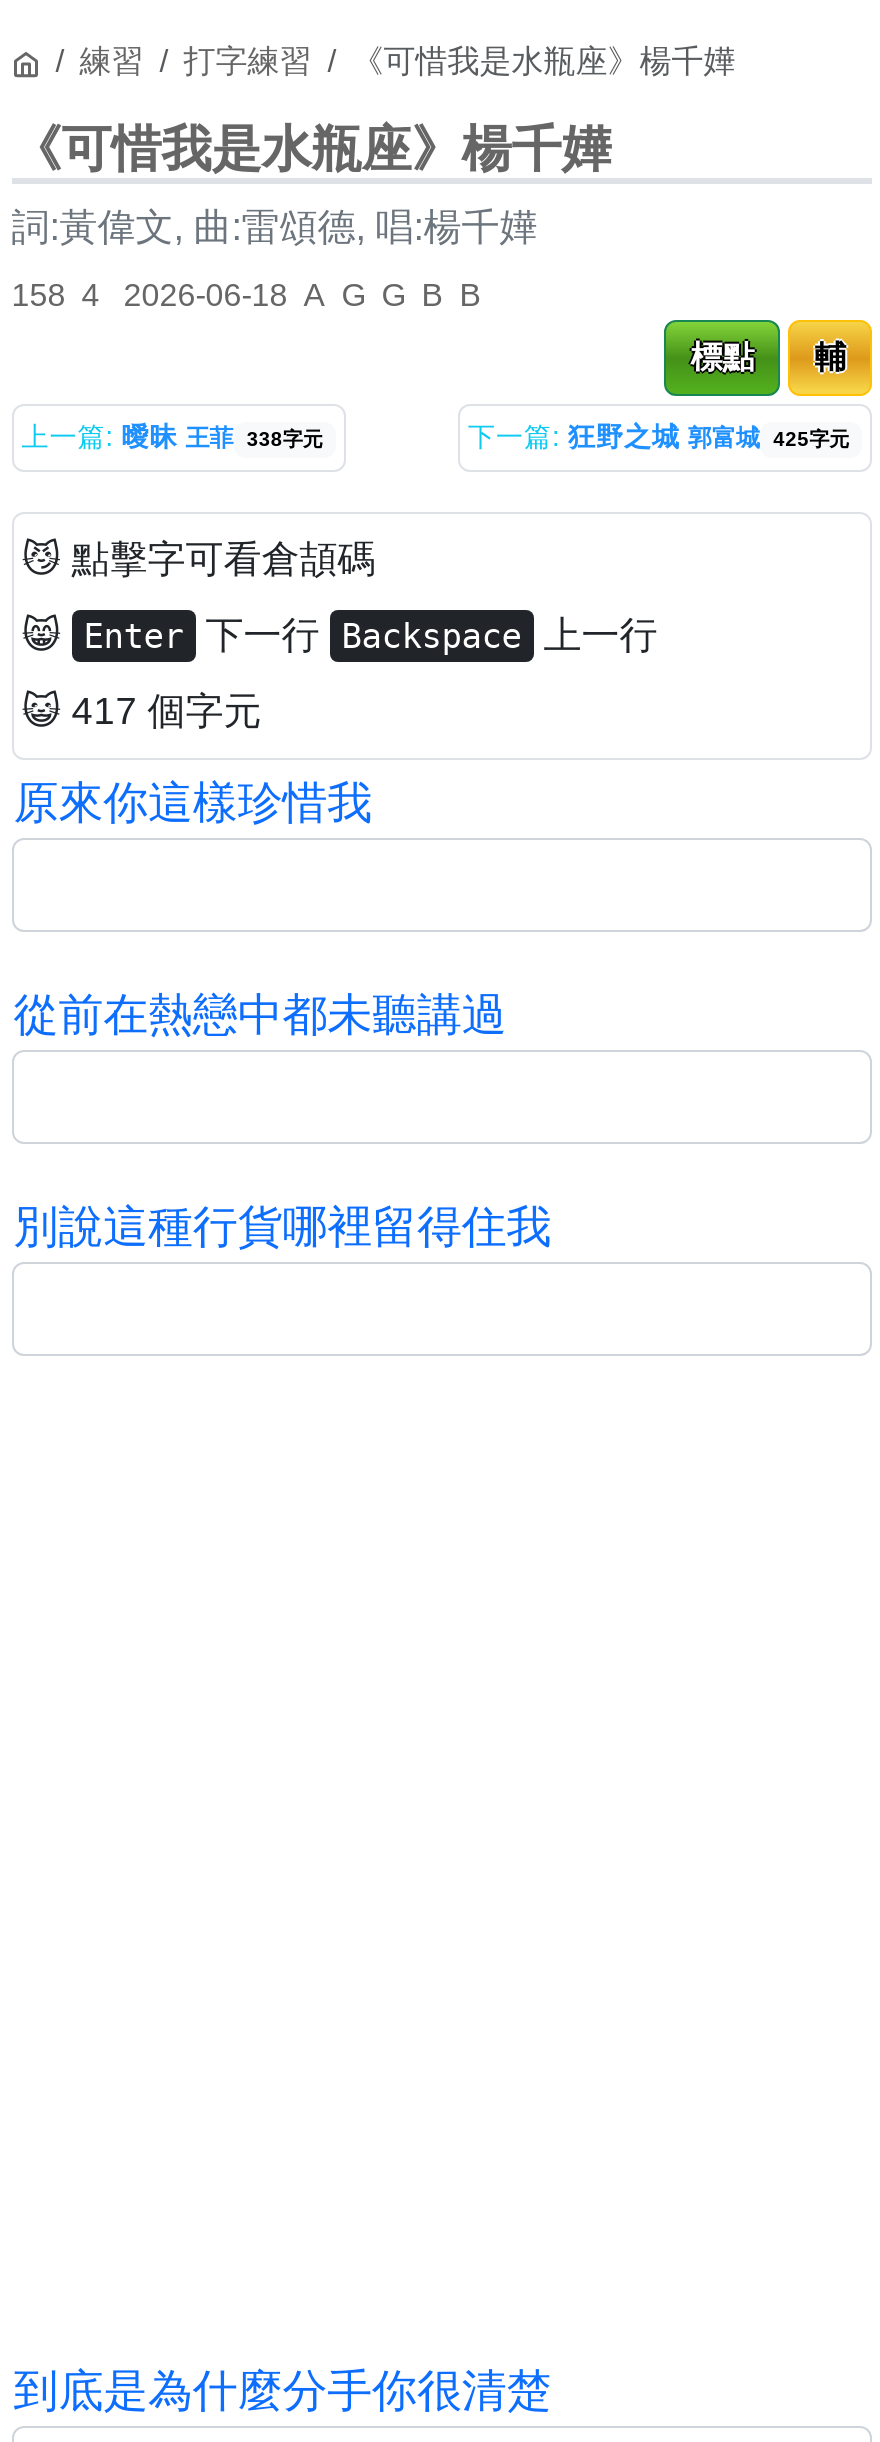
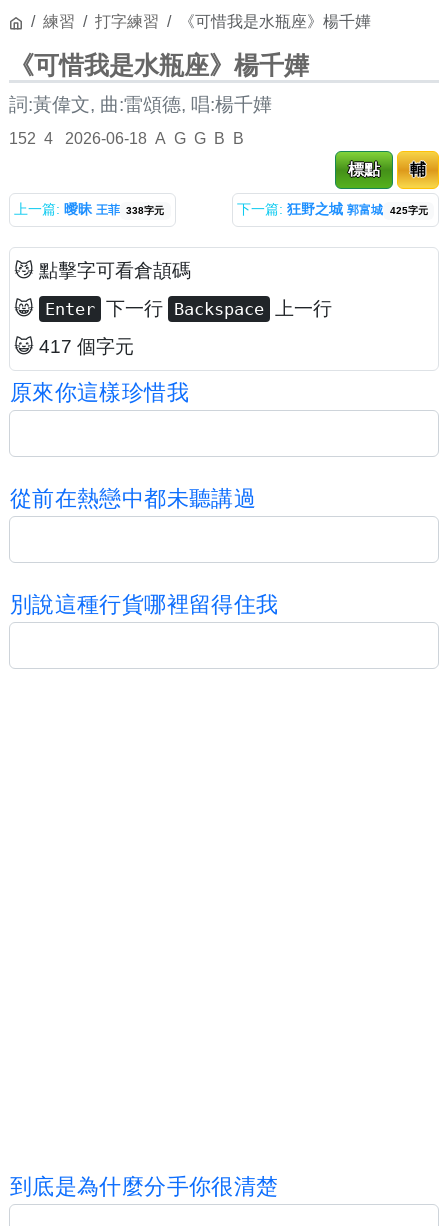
- 158 4 2026-06-18 A G G B B
+ 152 4 2026-06-18 A G G B B
